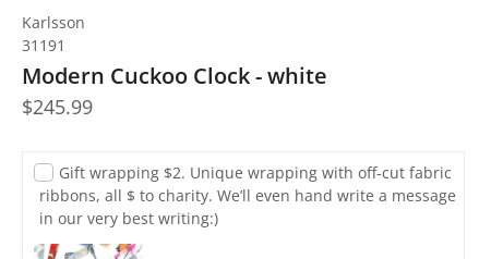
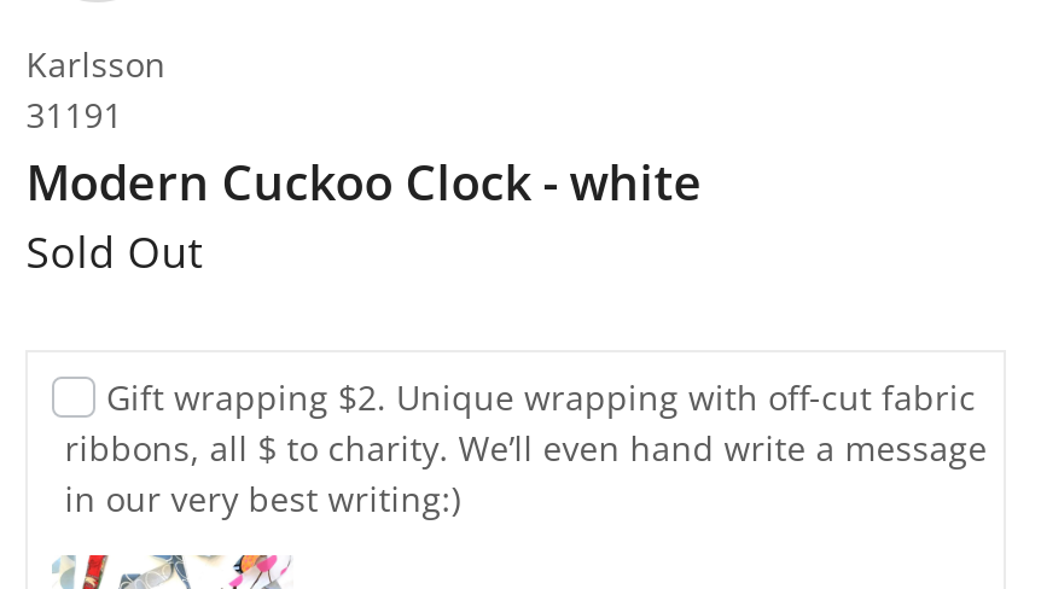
- $245.99
+ Sold Out
